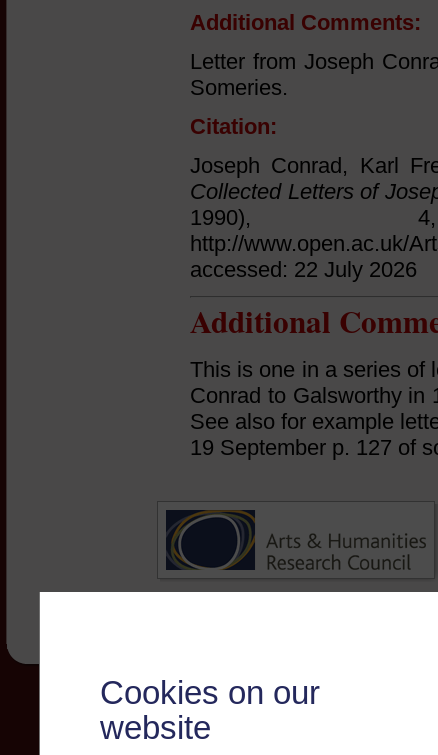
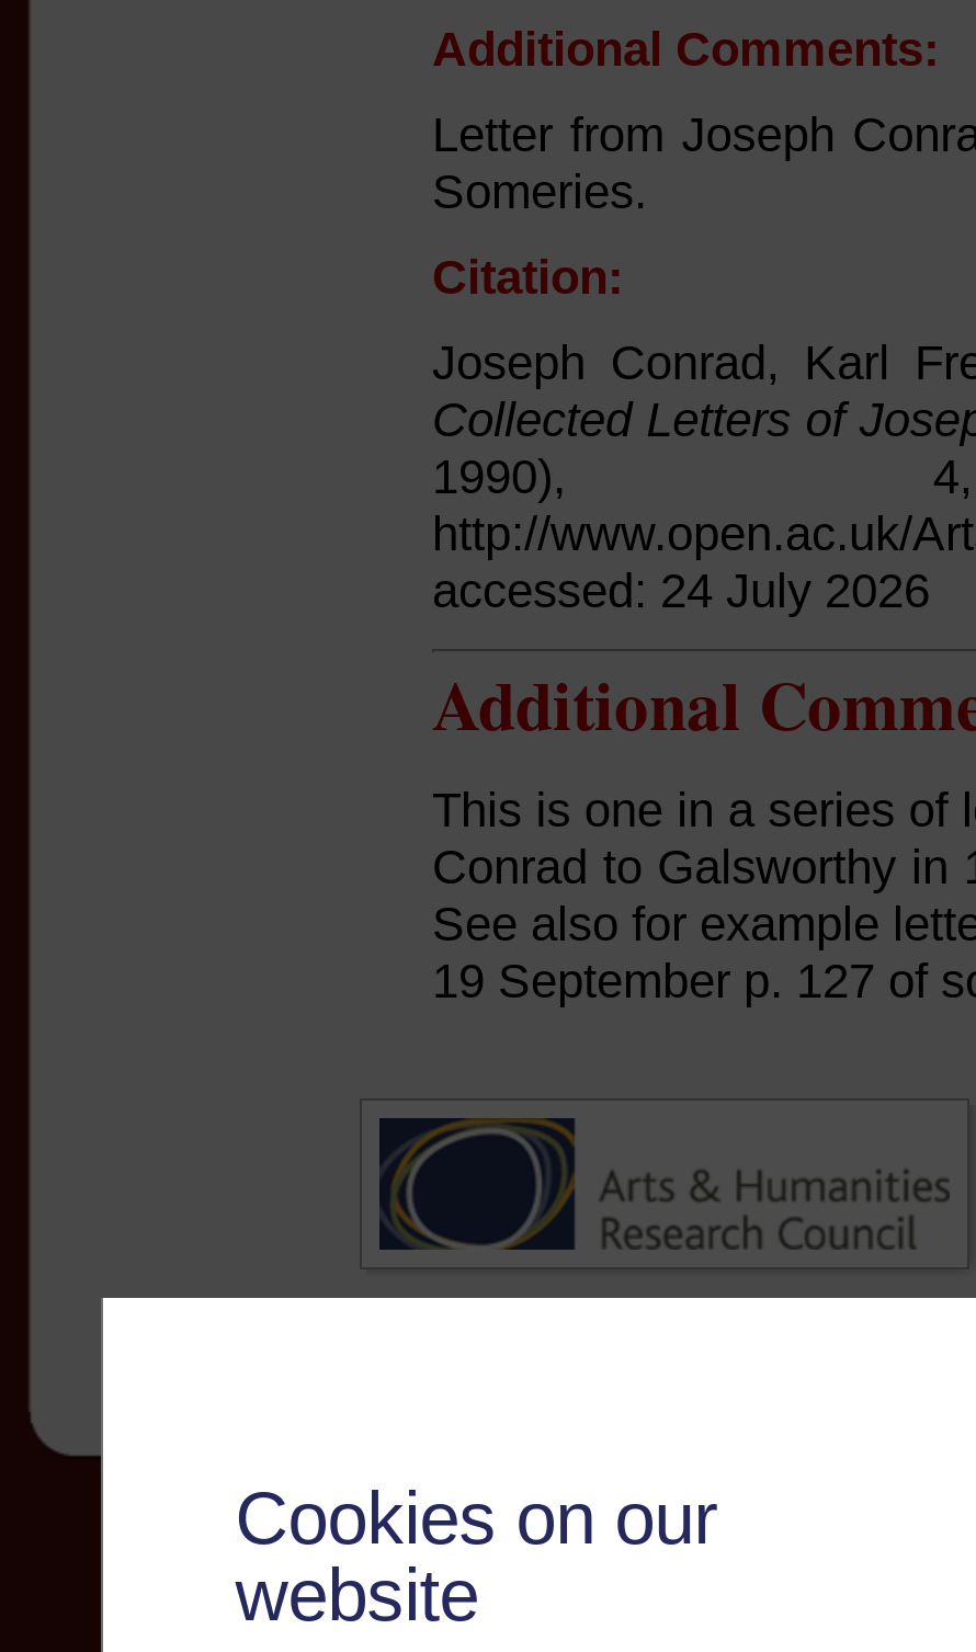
- accessed: 22 July 2026
+ accessed: 24 July 2026
